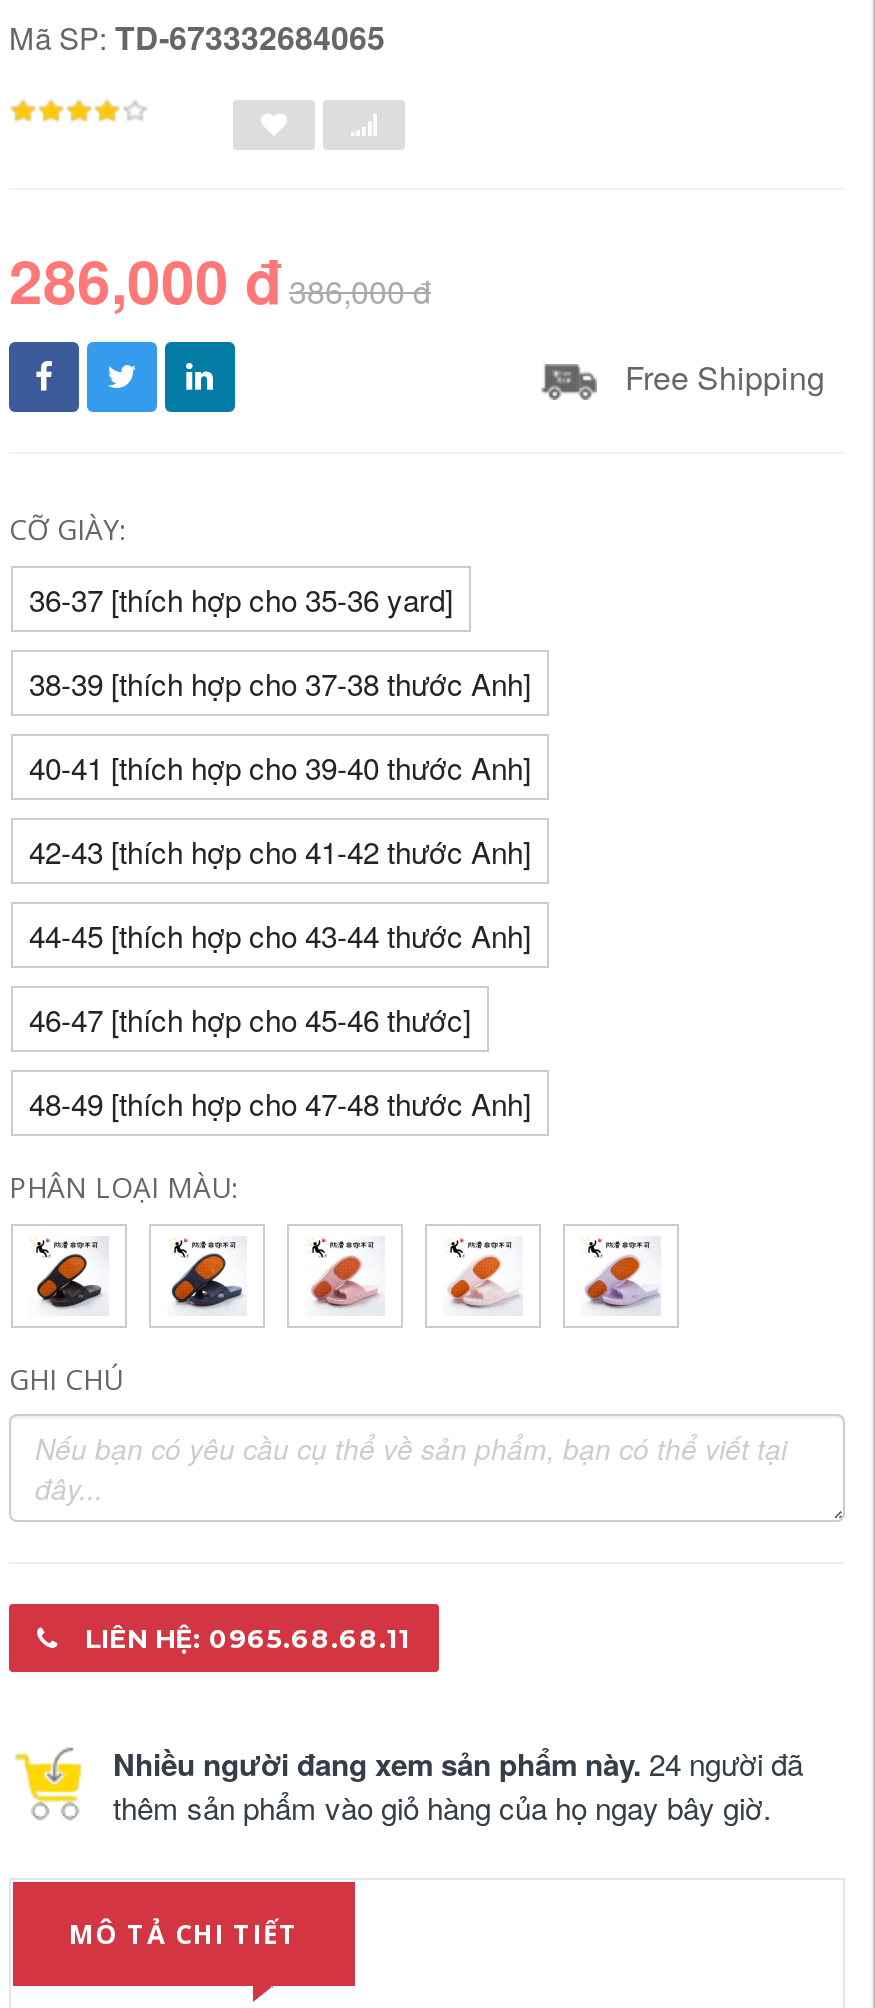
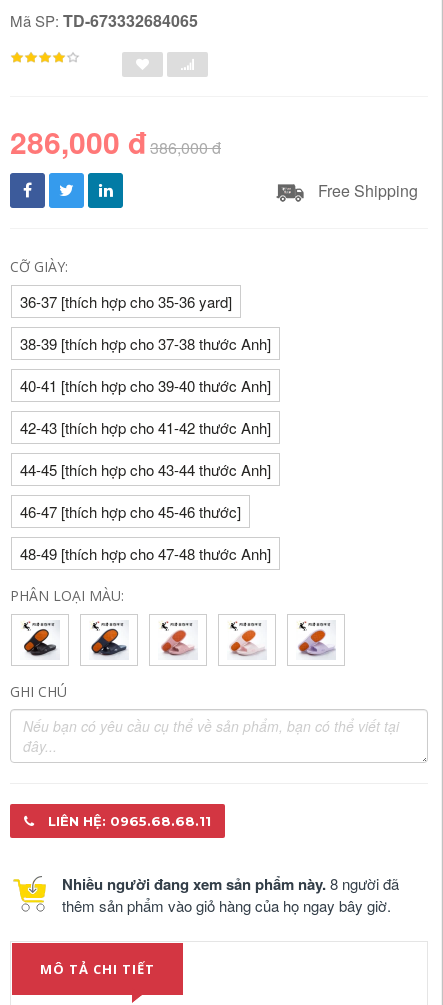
- Nhiều người đang xem sản phẩm này. 24 người đã
+ Nhiều người đang xem sản phẩm này. 8 người đã
